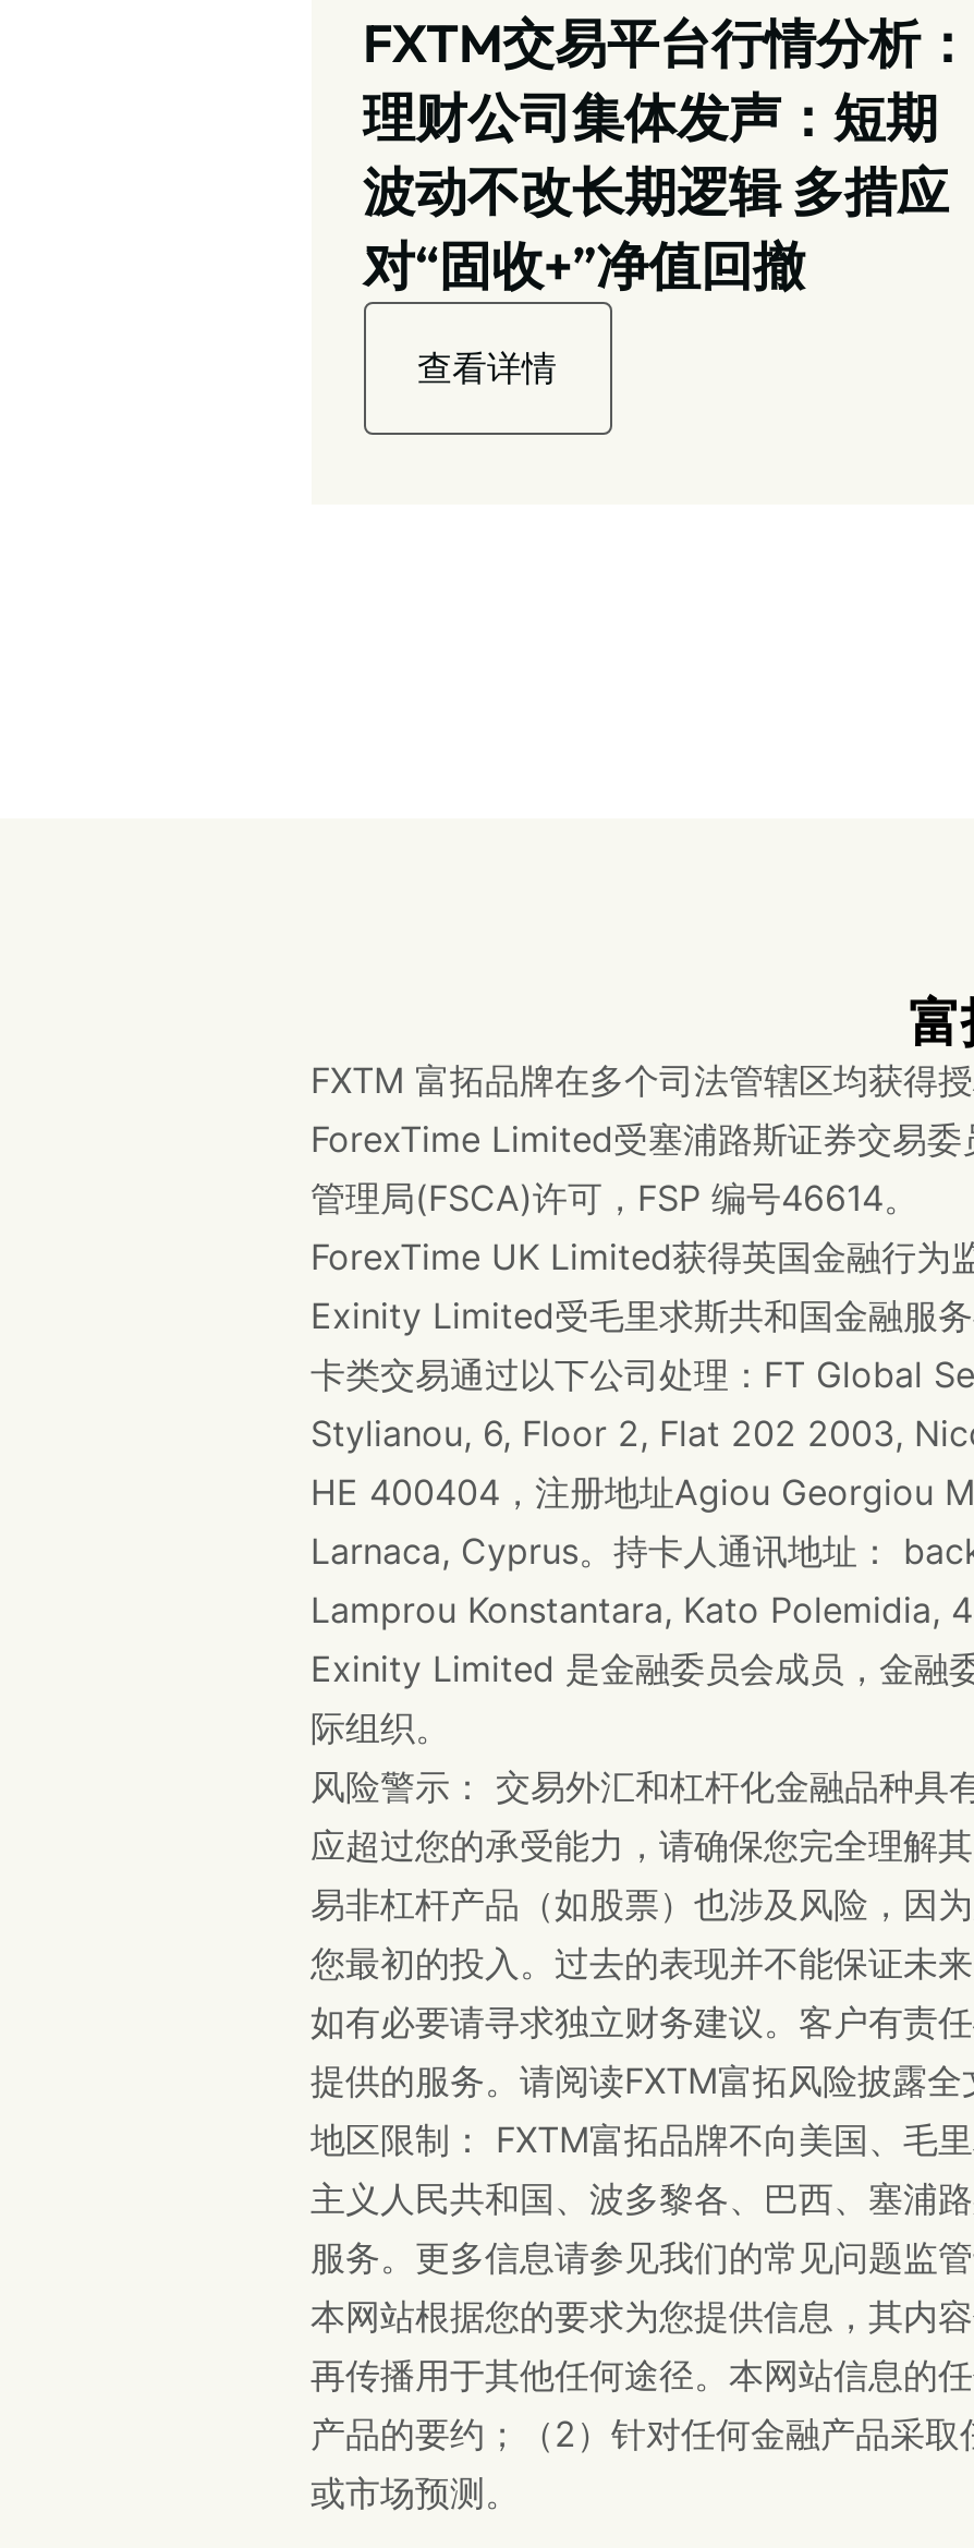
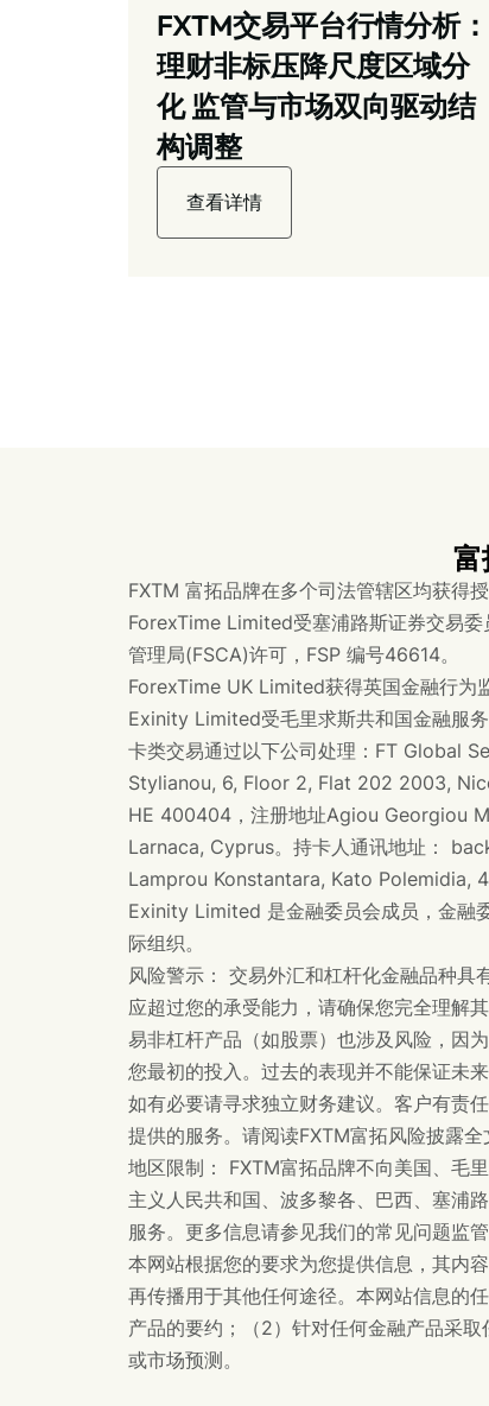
- 理财公司集体发声：短期
- 波动不改长期逻辑 多措应
- 对“固收+”净值回撤
+ 理财非标压降尺度区域分
+ 化 监管与市场双向驱动结
+ 构调整
